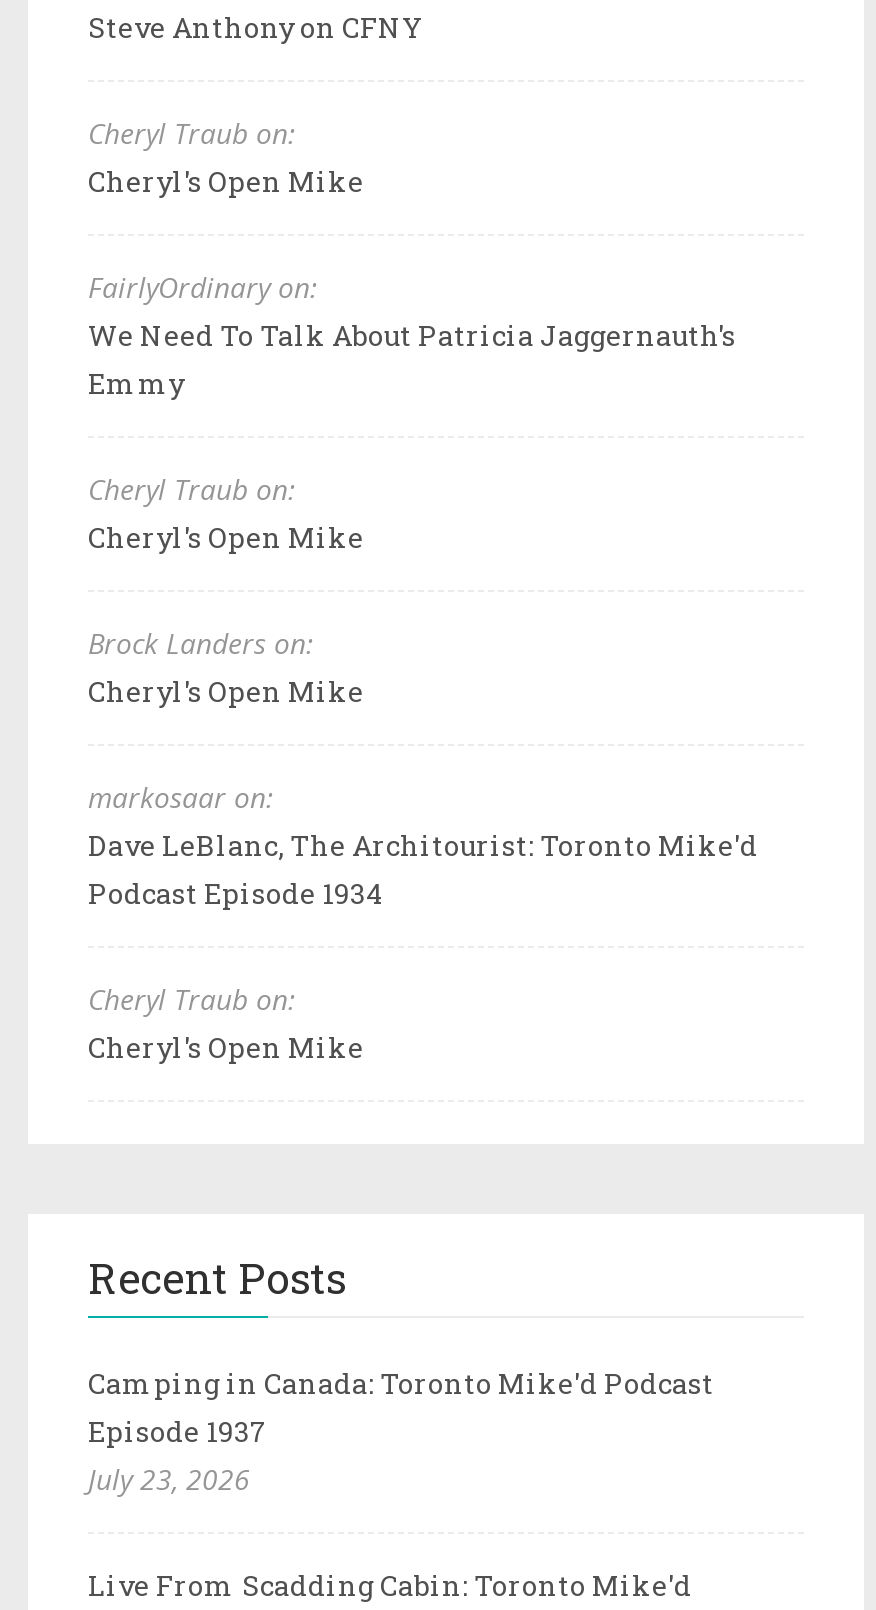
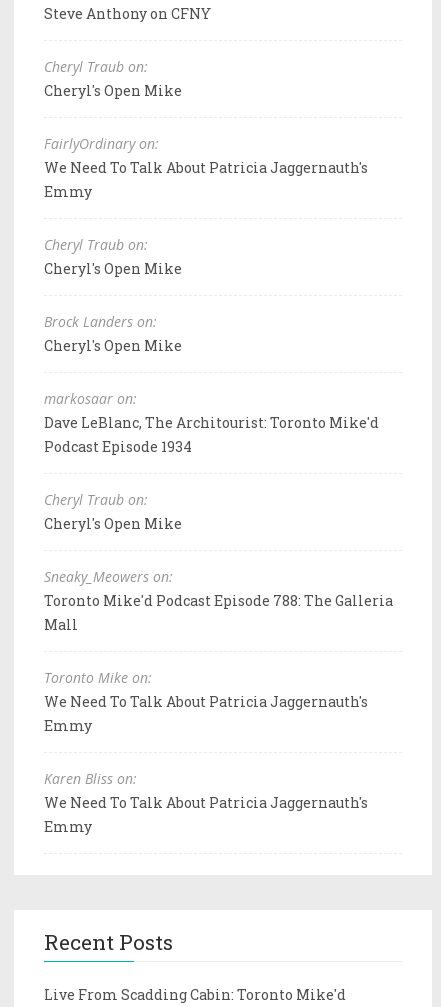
+ Sneaky_Meowers on:
+ Toronto Mike'd Podcast Episode 788: The Galleria
+ Mall
+ Toronto Mike on:
+ We Need To Talk About Patricia Jaggernauth's
+ Emmy
+ Karen Bliss on:
+ We Need To Talk About Patricia Jaggernauth's
+ Emmy

moved down: Recent Posts

- Camping in Canada: Toronto Mike'd Podcast
- Episode 1937
- July 23, 2026
